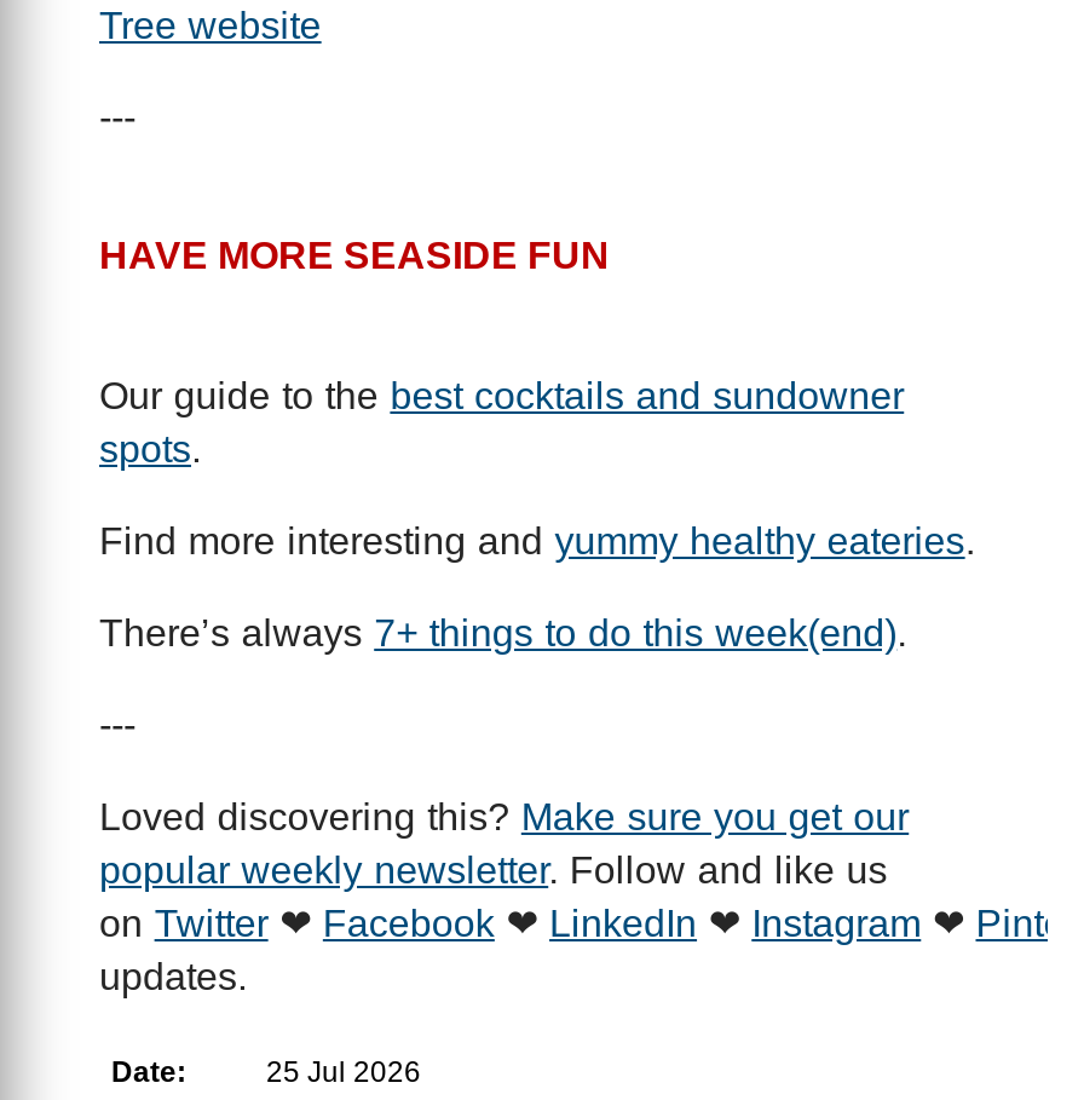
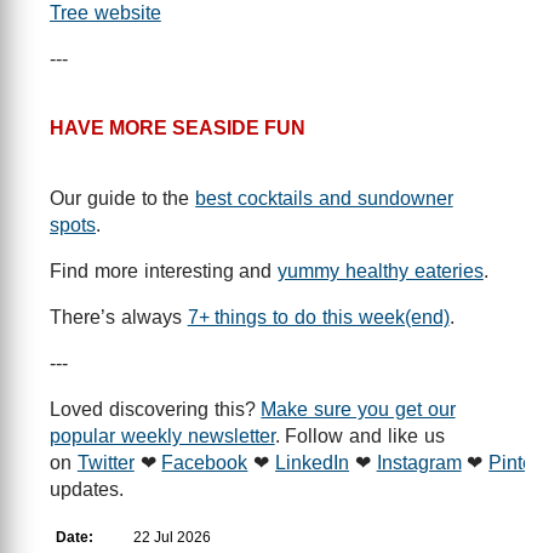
- 25 Jul 2026
+ 22 Jul 2026
